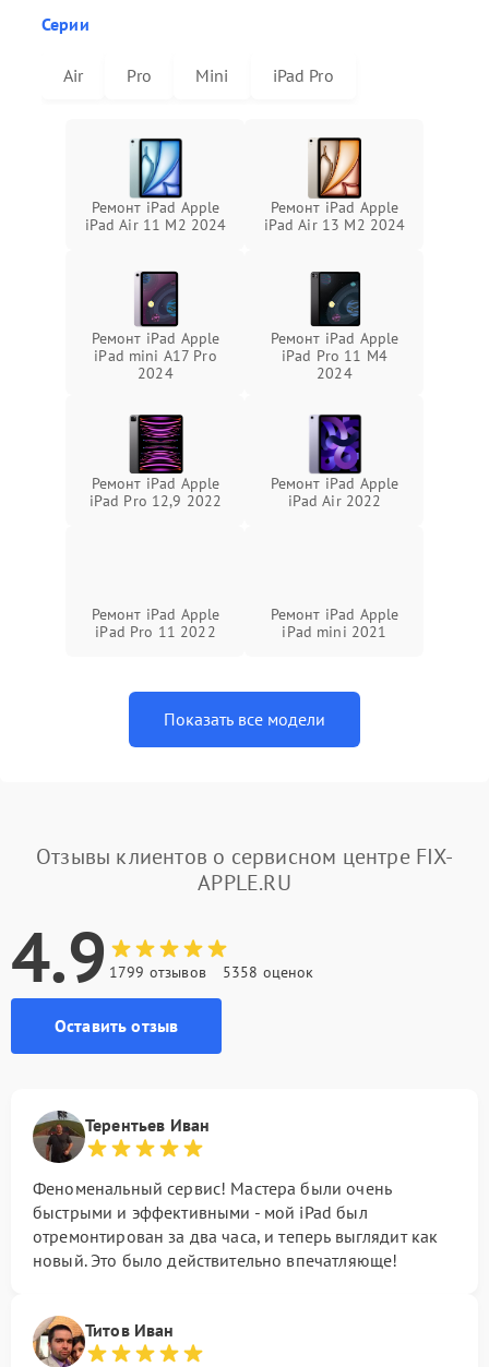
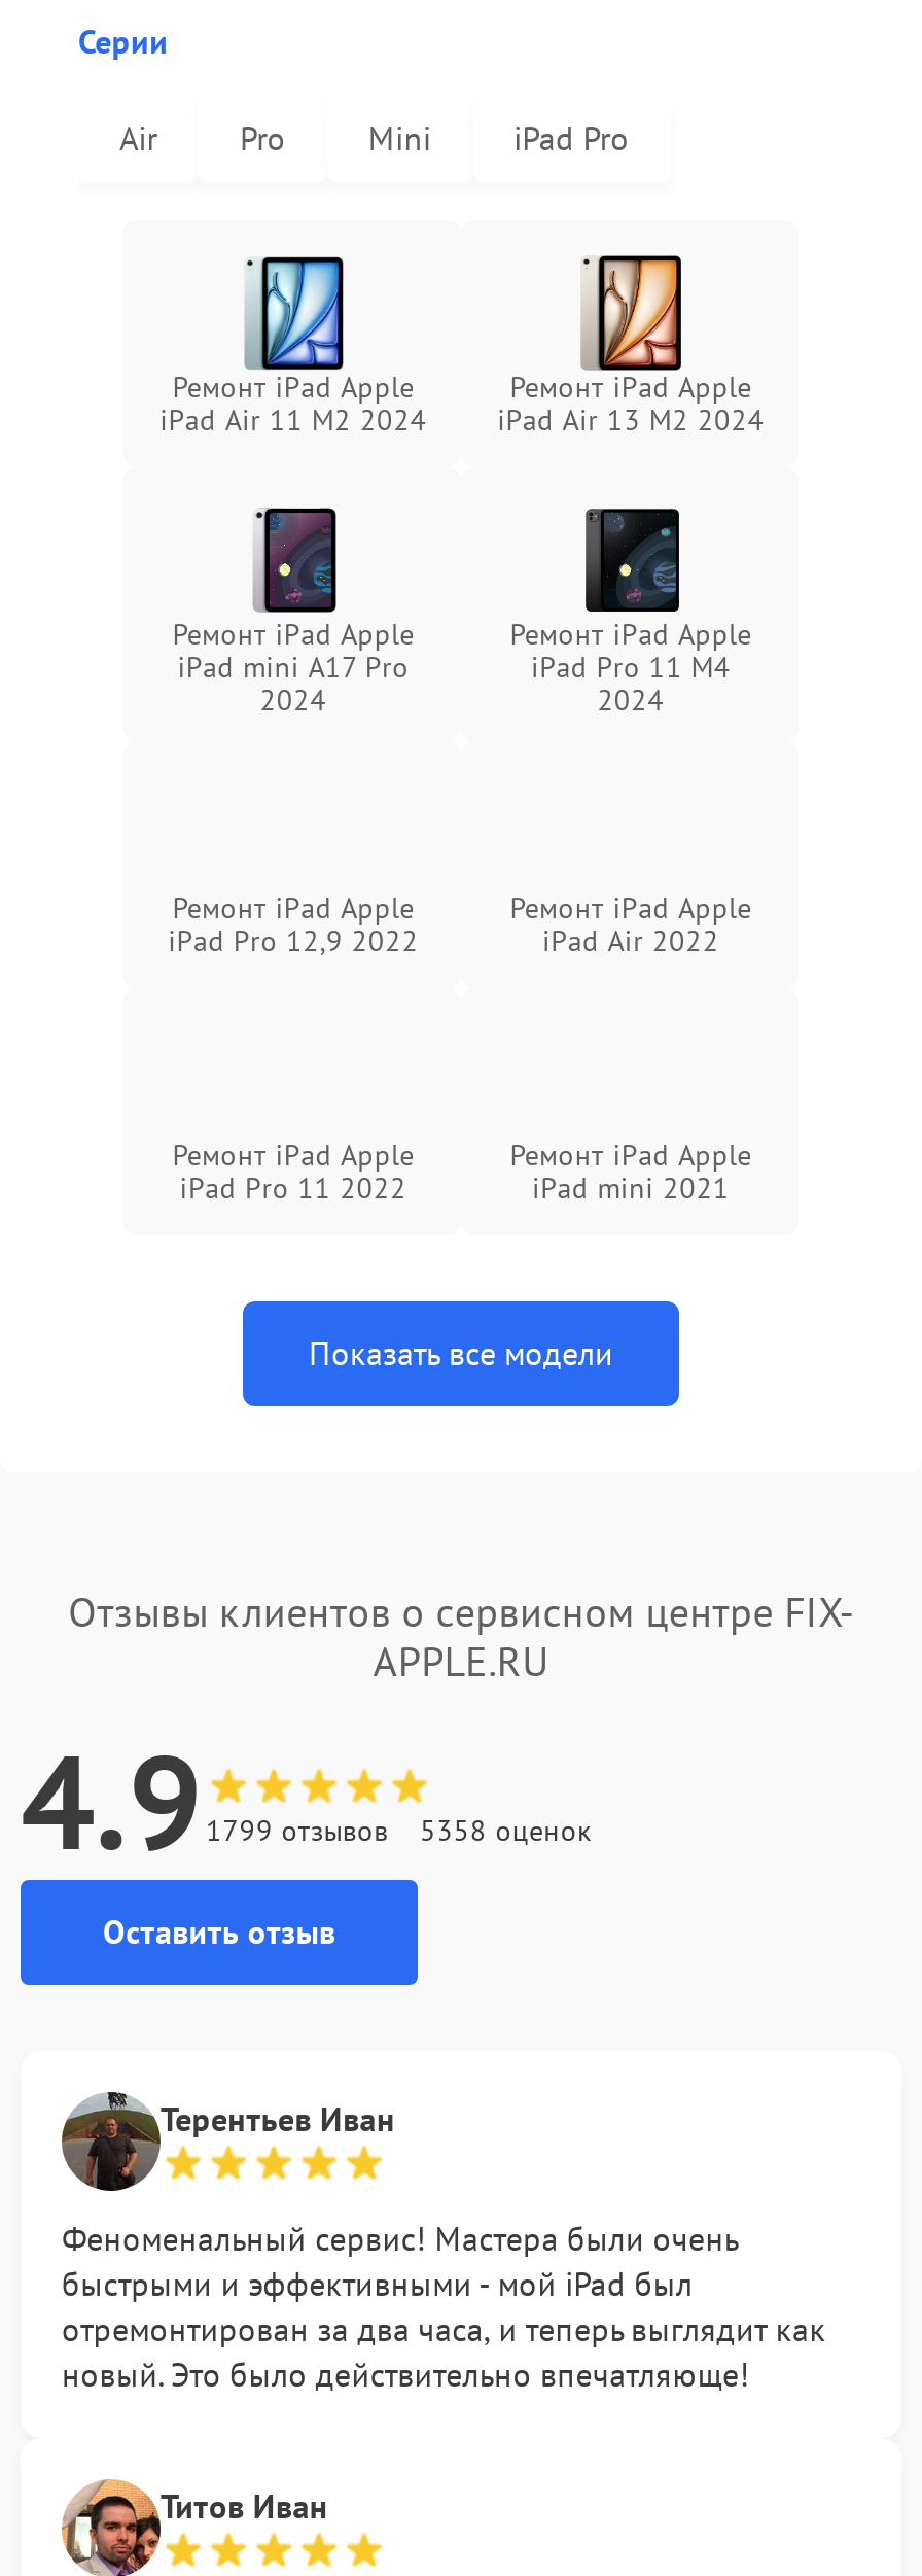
- [image]

- [image]
